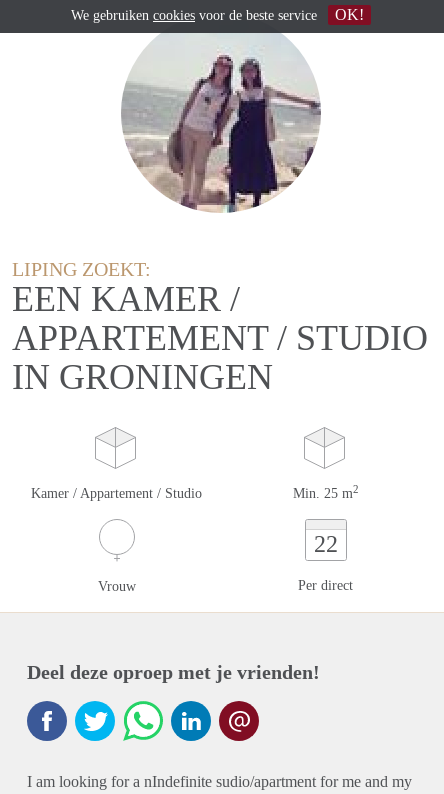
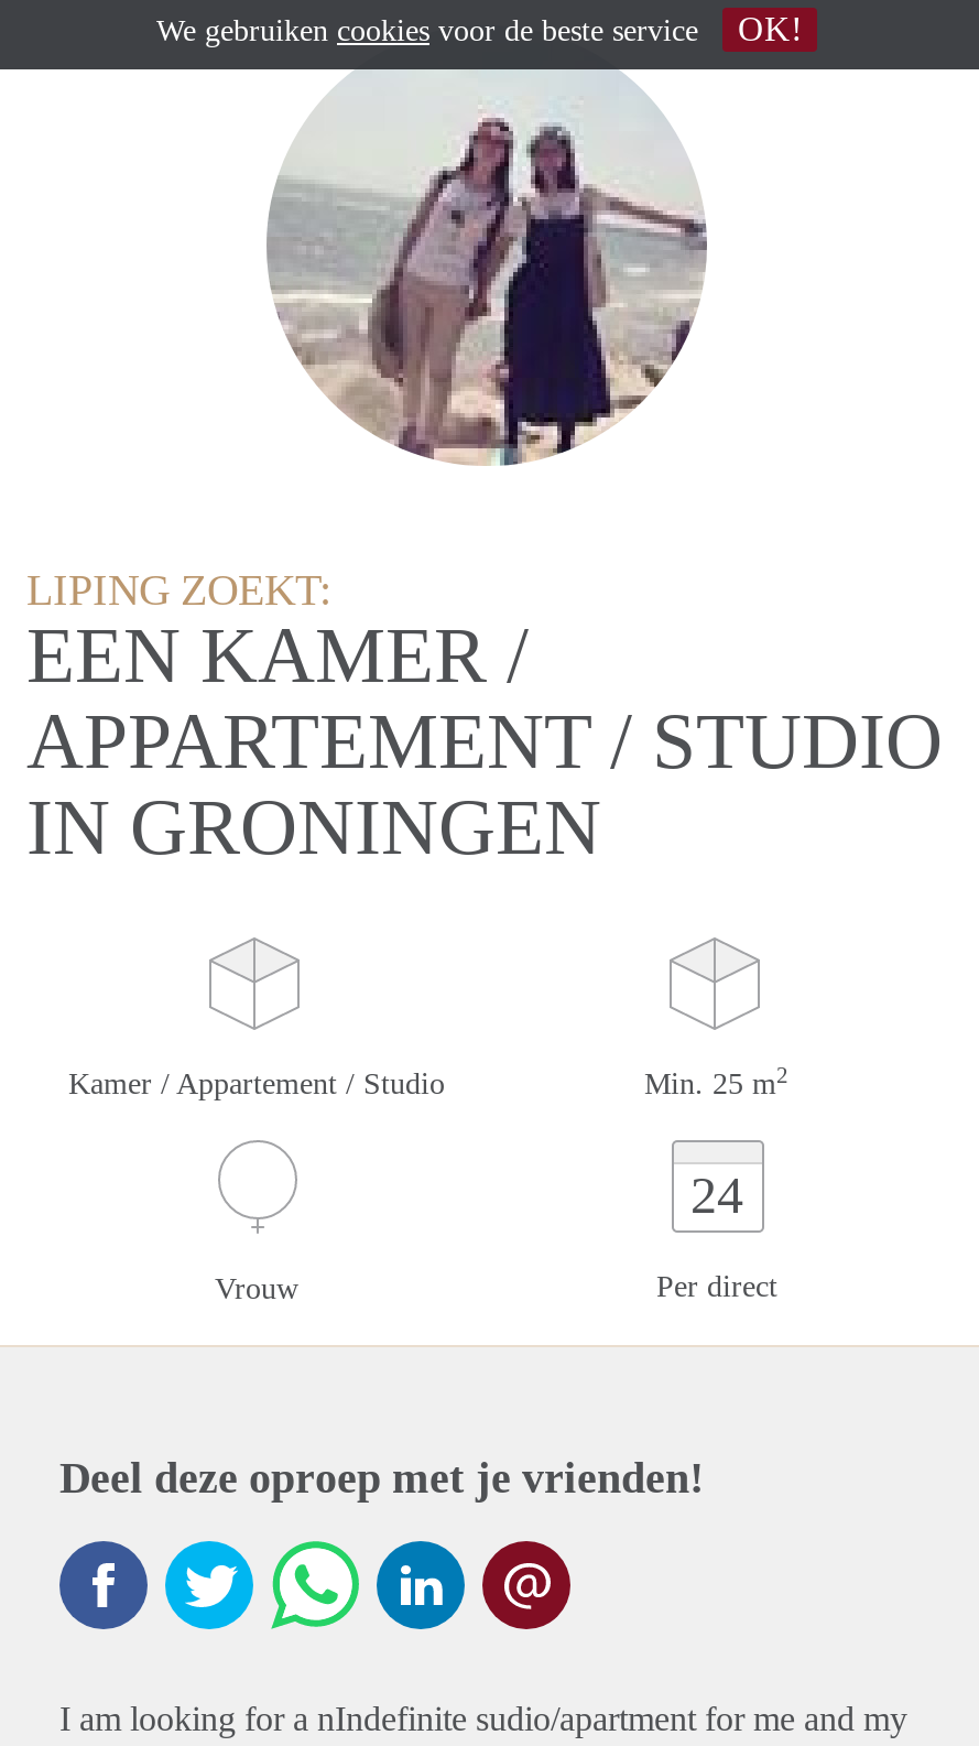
- 22
+ 24
